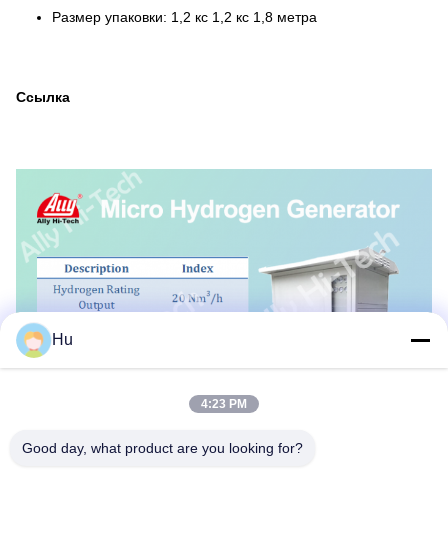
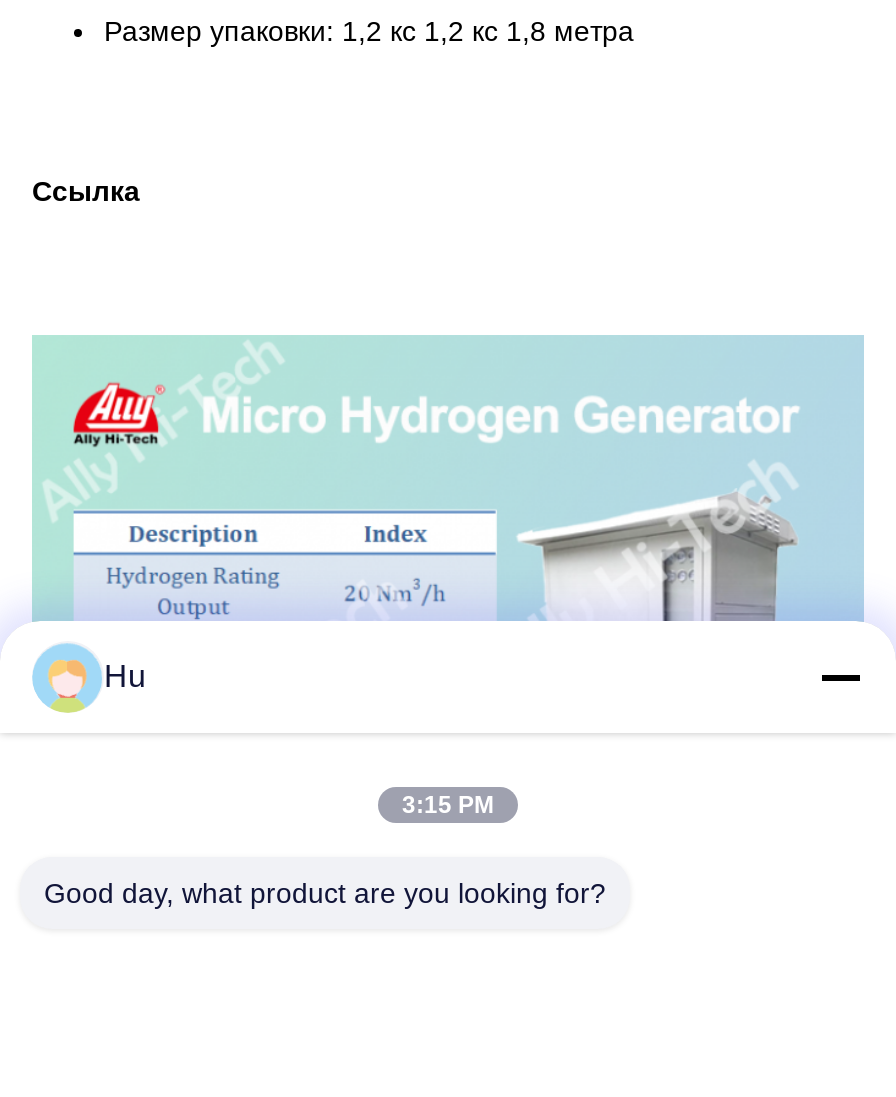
- 4:23 PM
+ 3:15 PM
